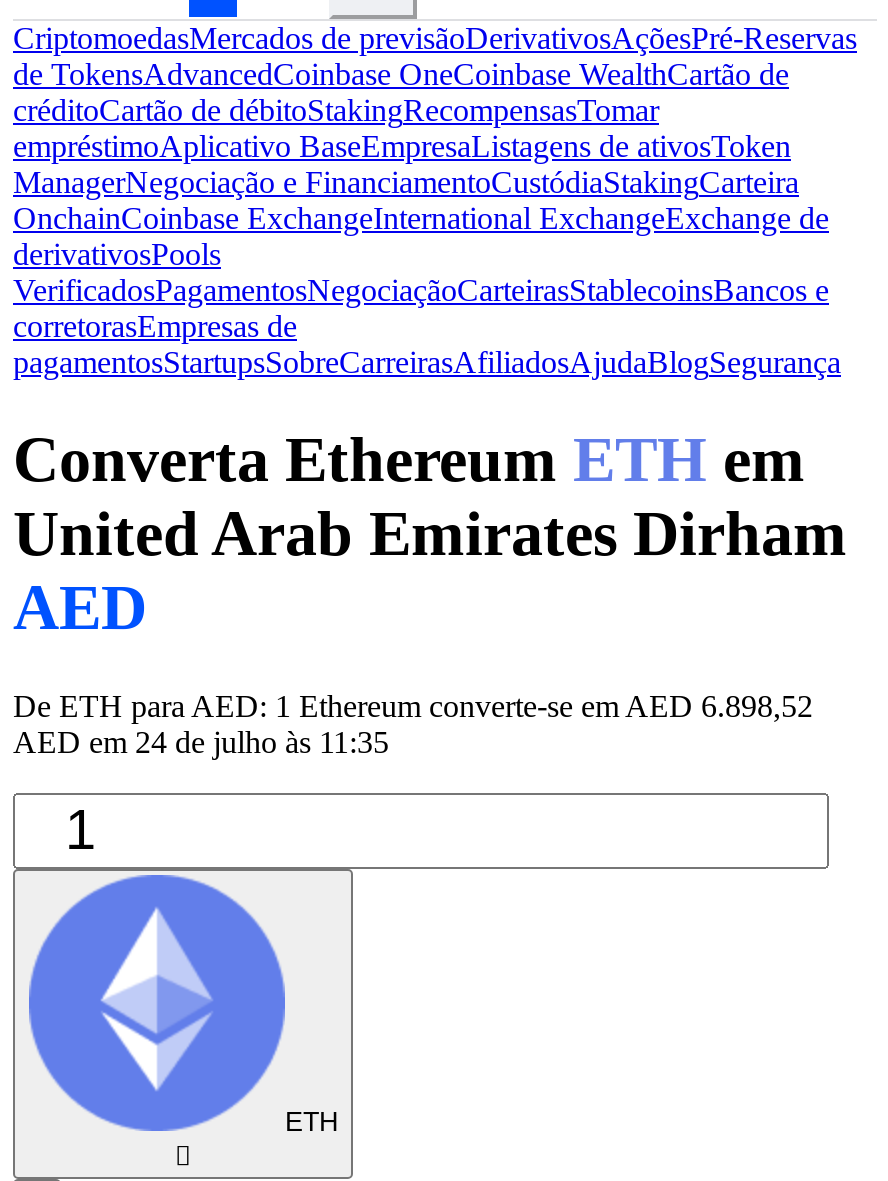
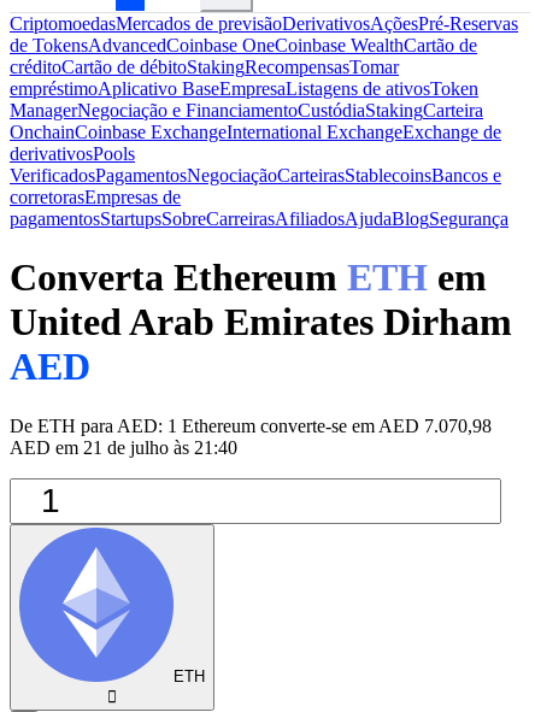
- De ETH para AED: 1 Ethereum converte-se em AED 6.898,52
+ De ETH para AED: 1 Ethereum converte-se em AED 7.070,98

- AED em 24 de julho às 11:35
+ AED em 21 de julho às 21:40
